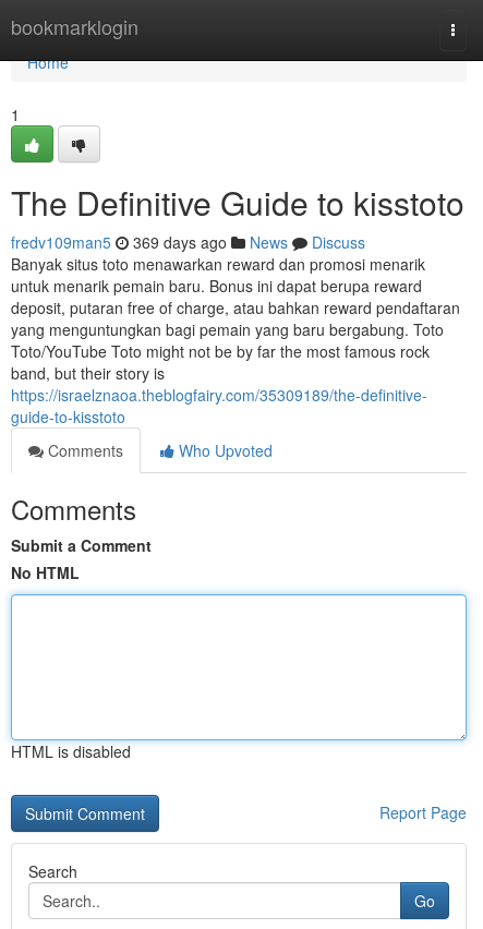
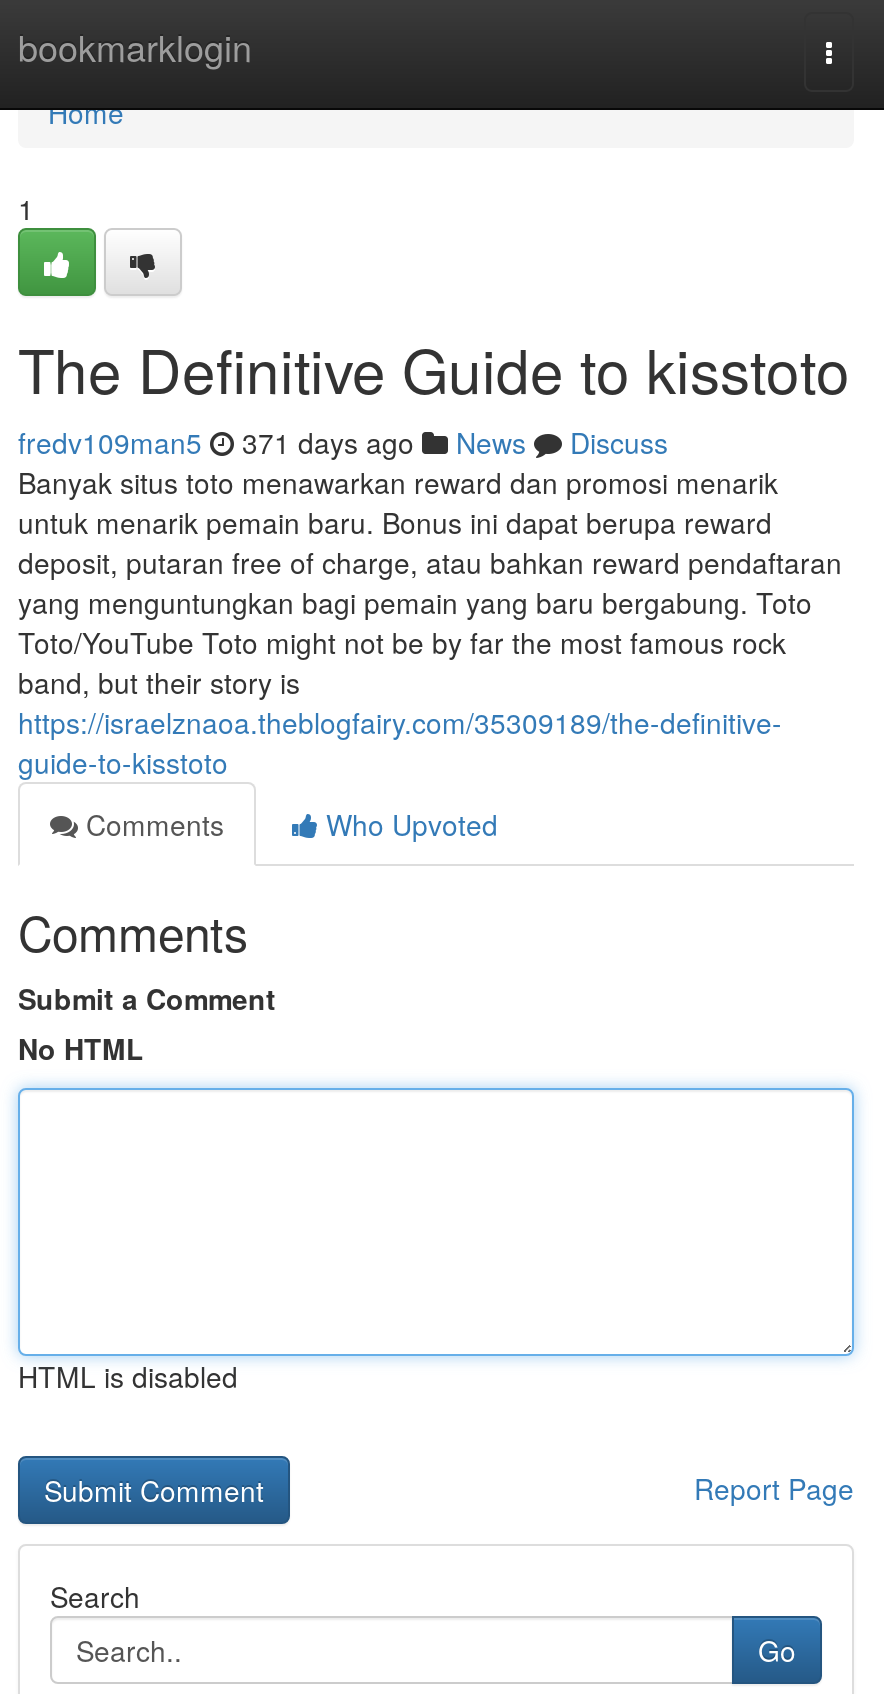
- fredv109man5 369 days ago News Discuss
+ fredv109man5 371 days ago News Discuss
